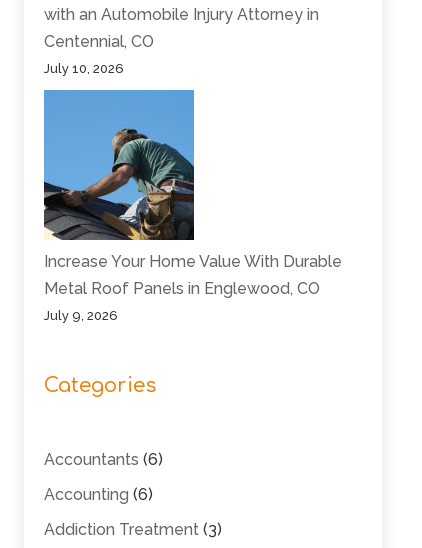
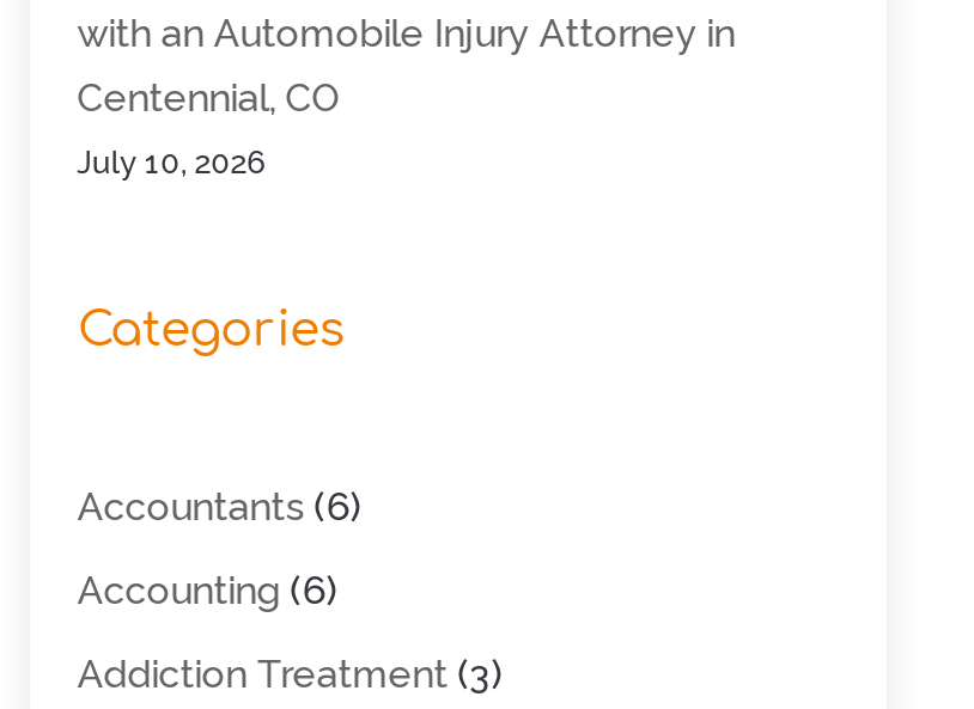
- [image]
- Increase Your Home Value With Durable
- Metal Roof Panels in Englewood, CO
- July 9, 2026
